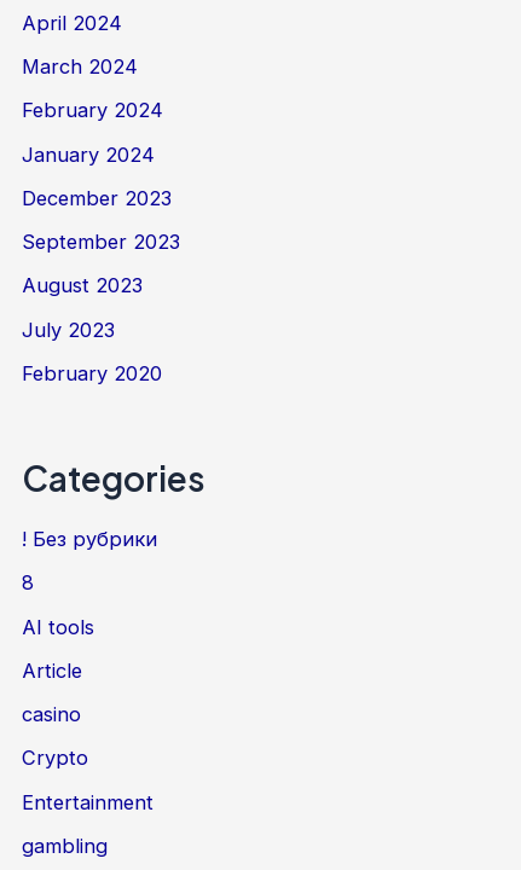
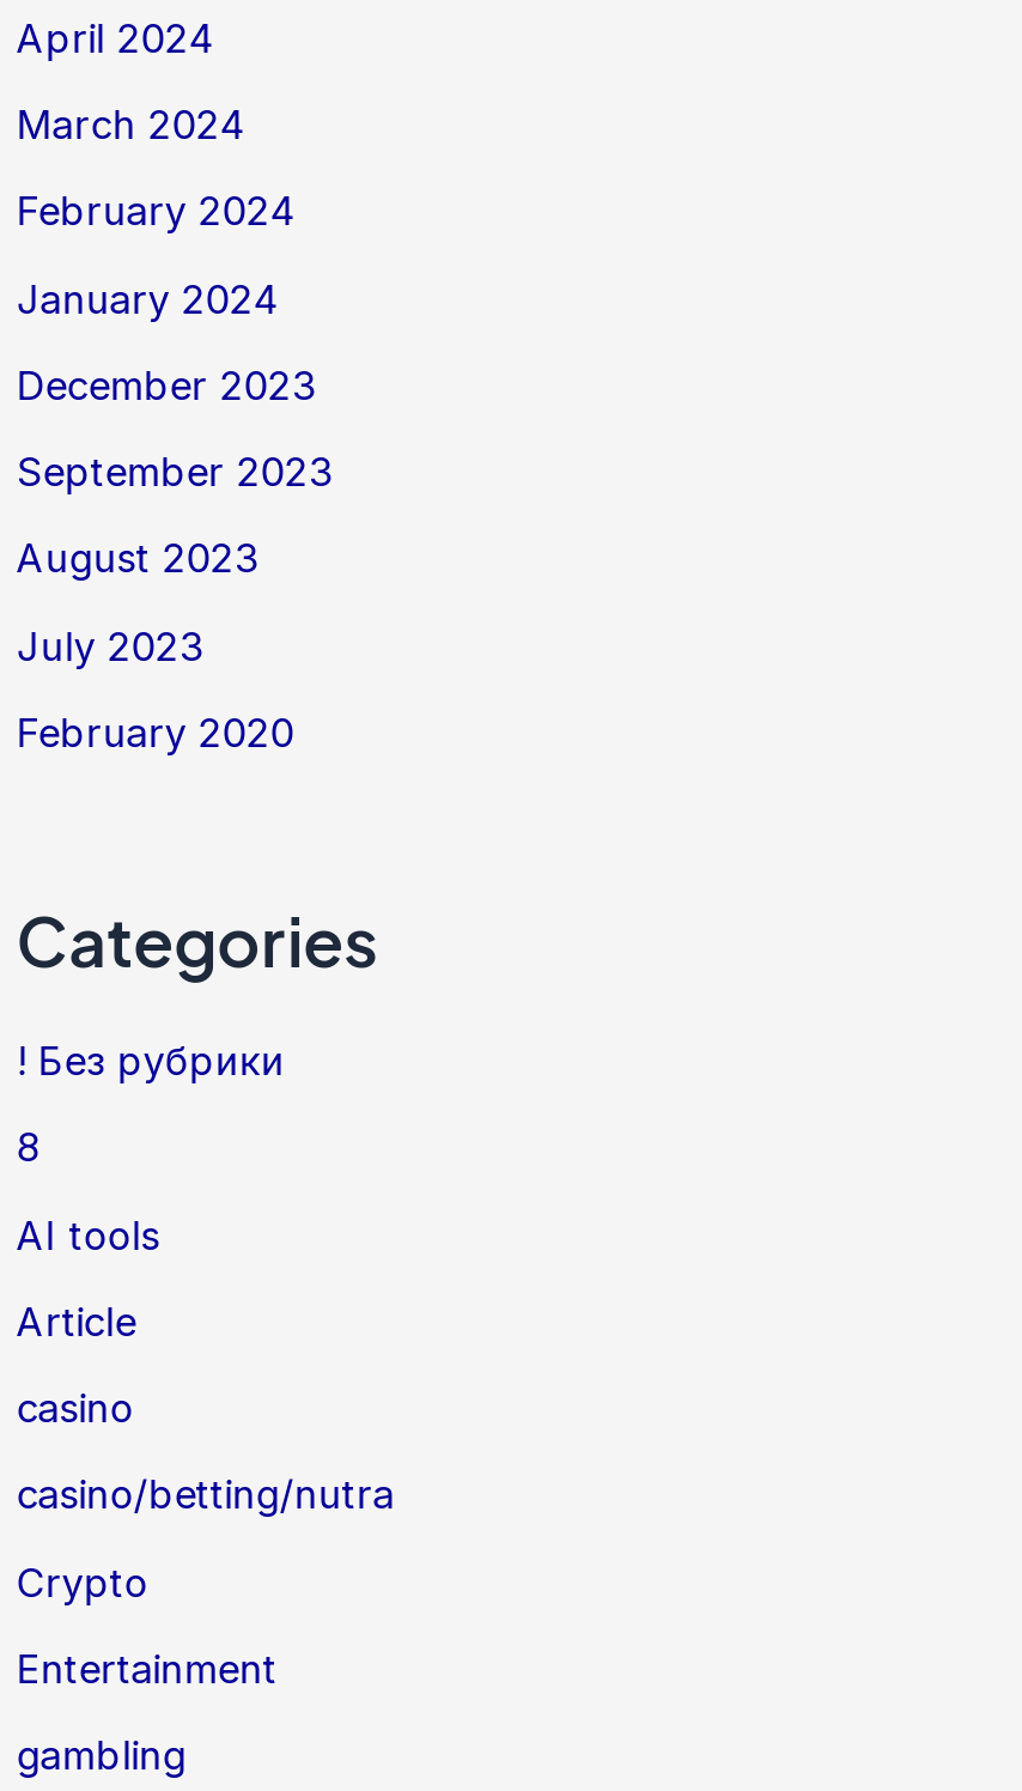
+ casino/betting/nutra
